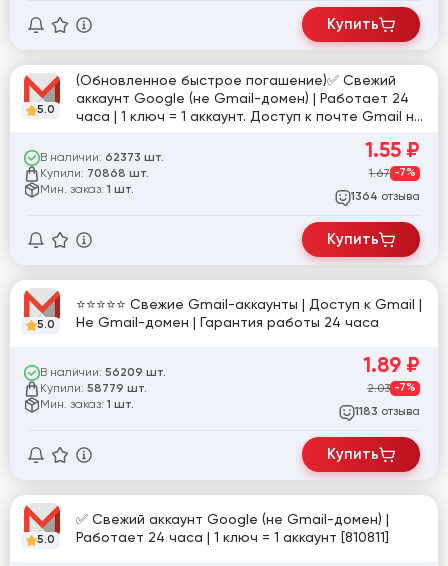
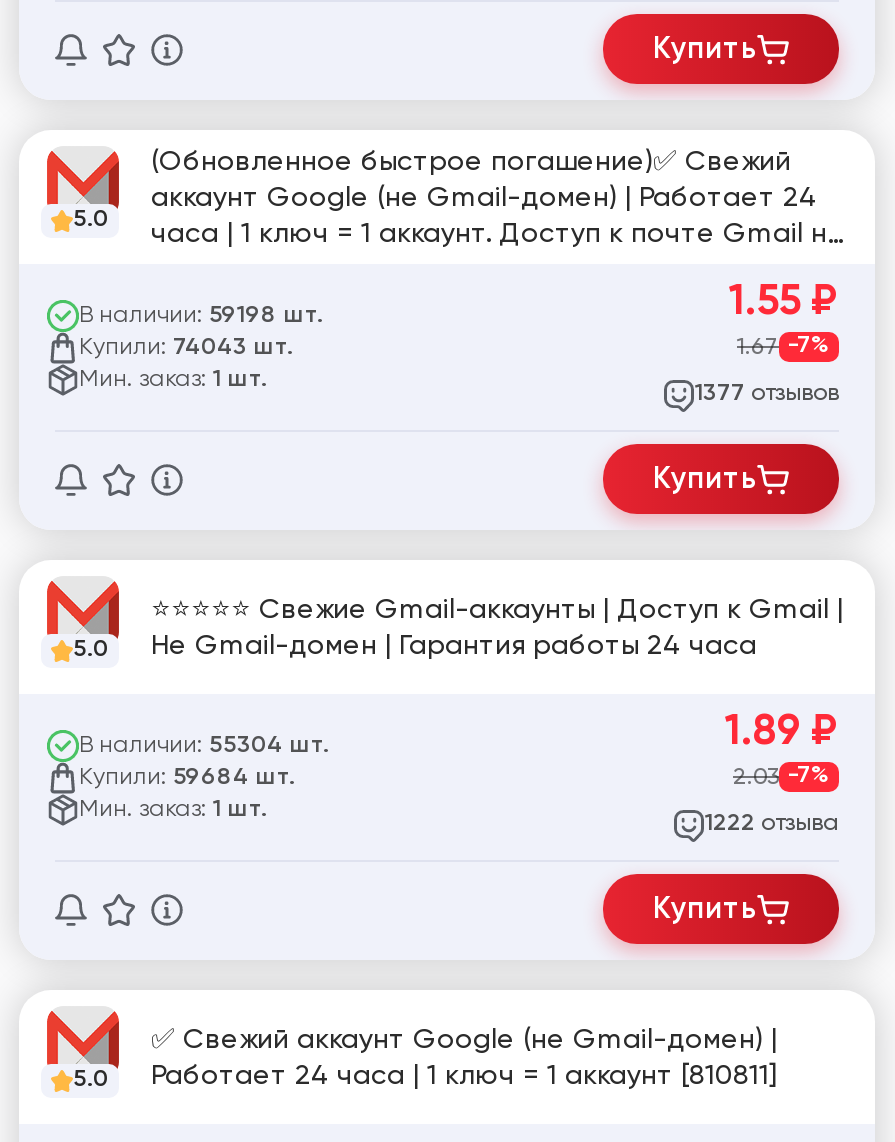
- В наличии: 62373 шт.
+ В наличии: 59198 шт.

- Купили: 70868 шт.
+ Купили: 74043 шт.

- 1364 отзыва
+ 1377 отзывов

- В наличии: 56209 шт.
+ В наличии: 55304 шт.

- Купили: 58779 шт.
+ Купили: 59684 шт.

- 1183 отзыва
+ 1222 отзыва
